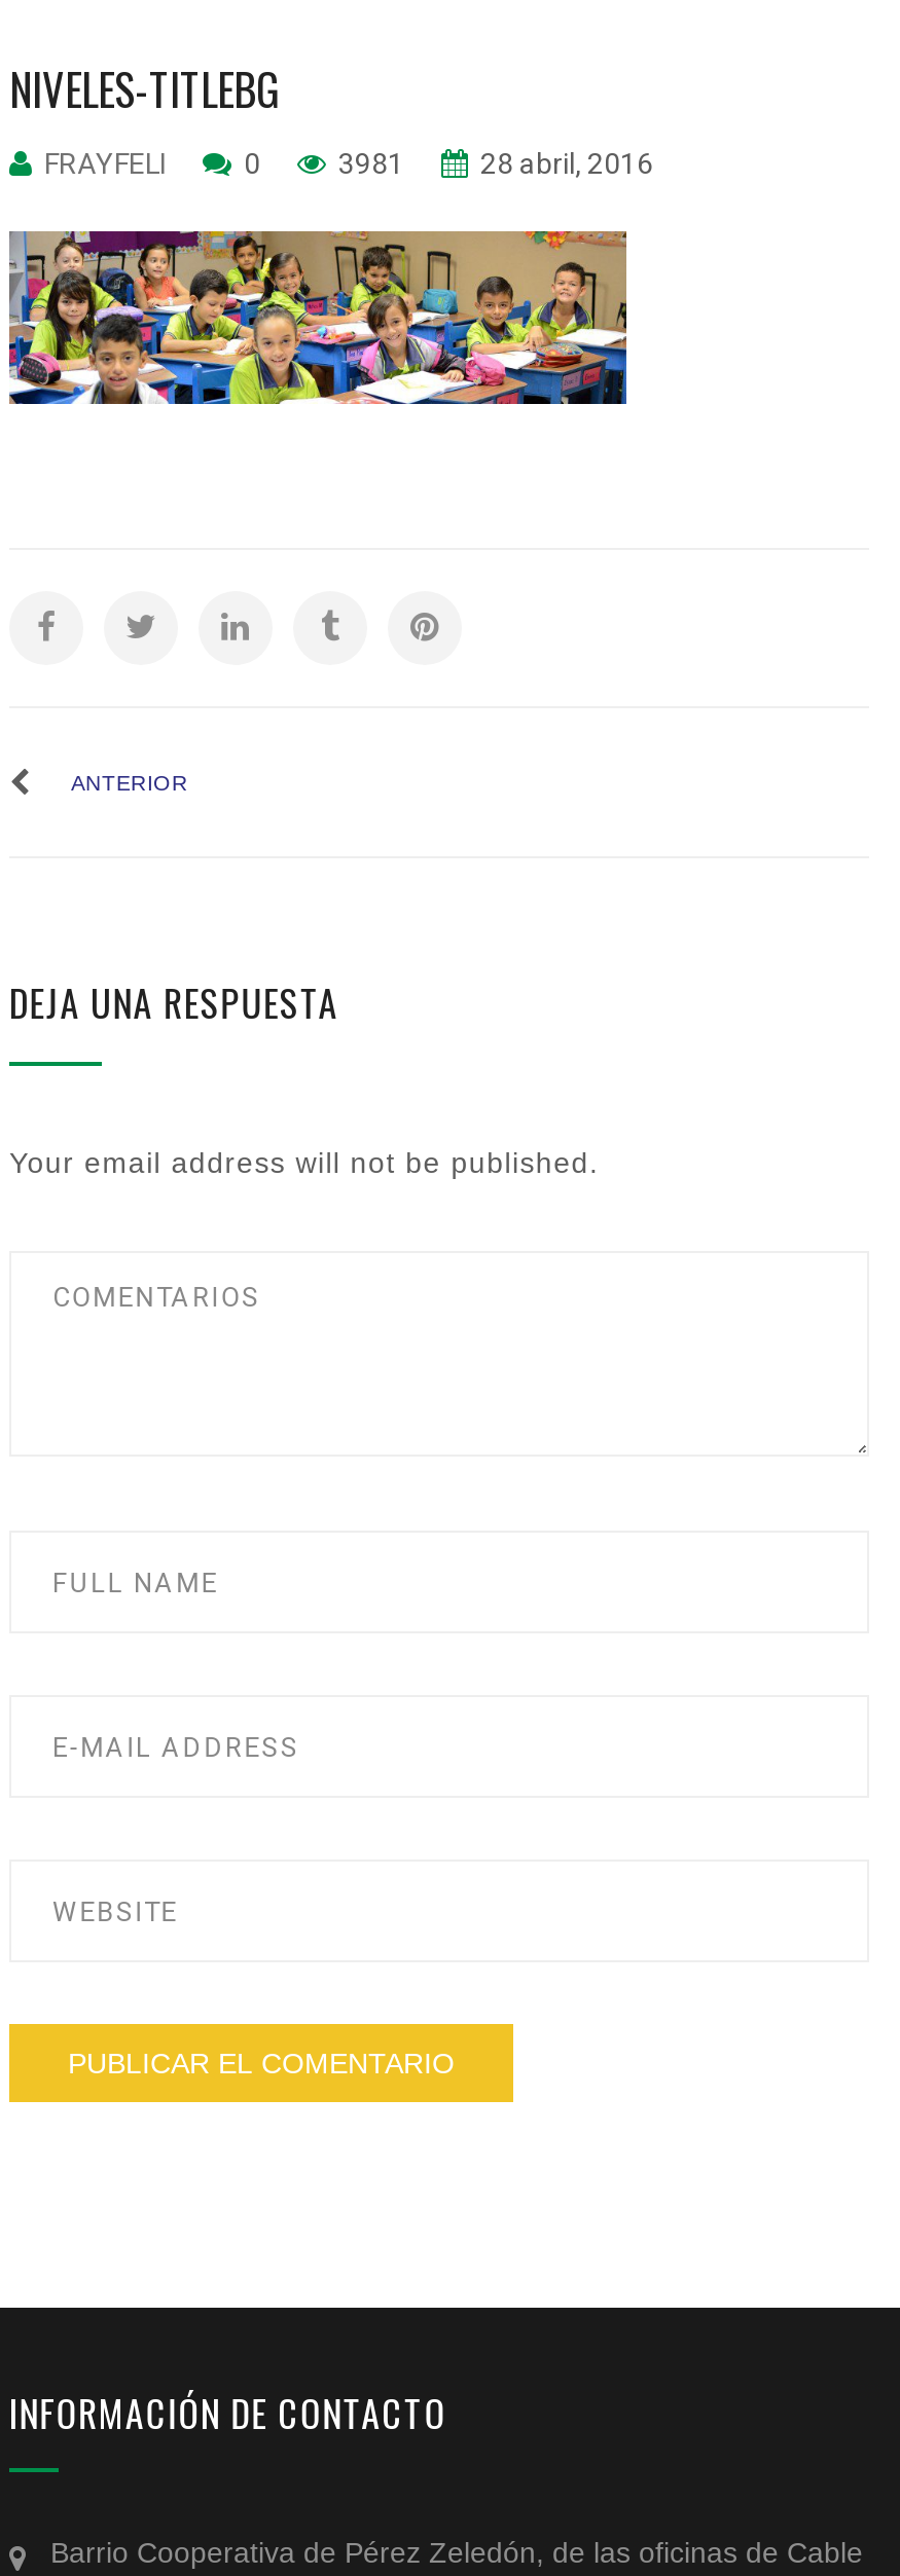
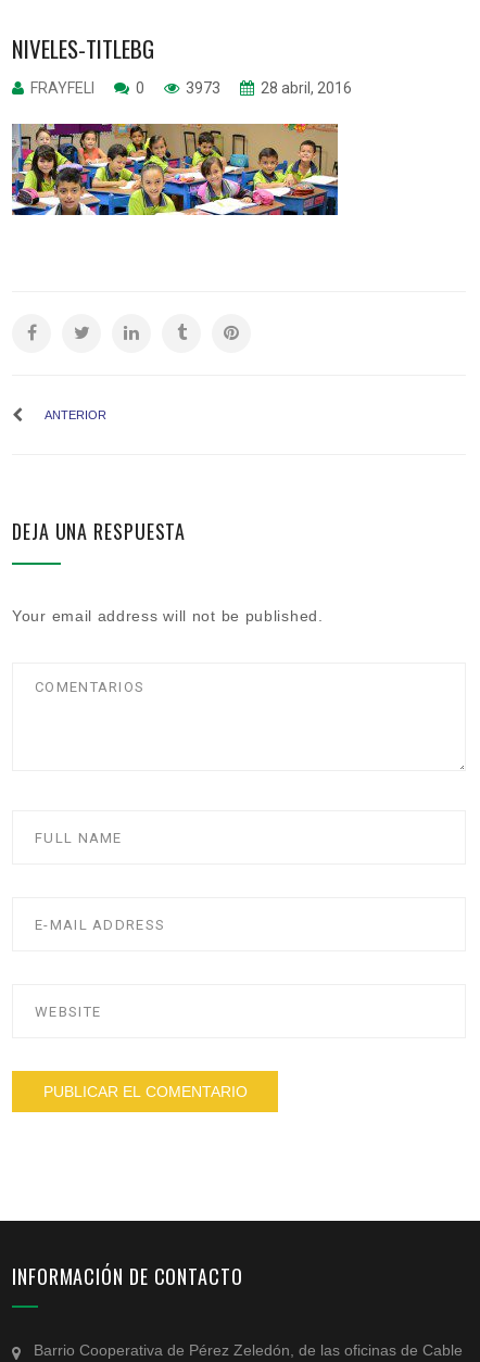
- 3981 28 abril, 2016
+ 3973 28 abril, 2016
